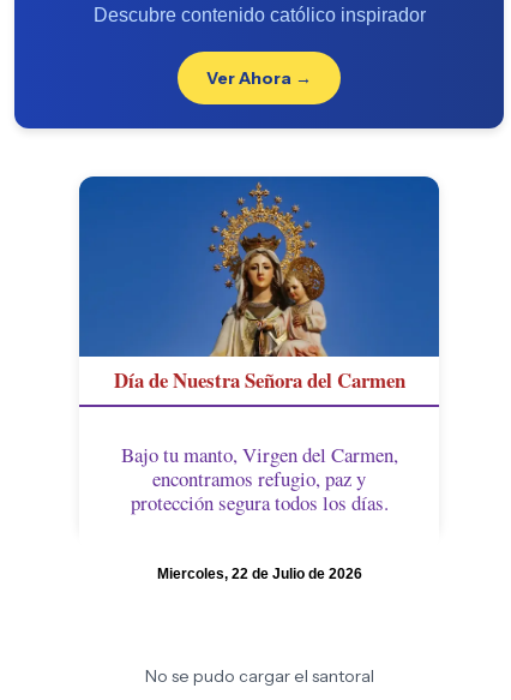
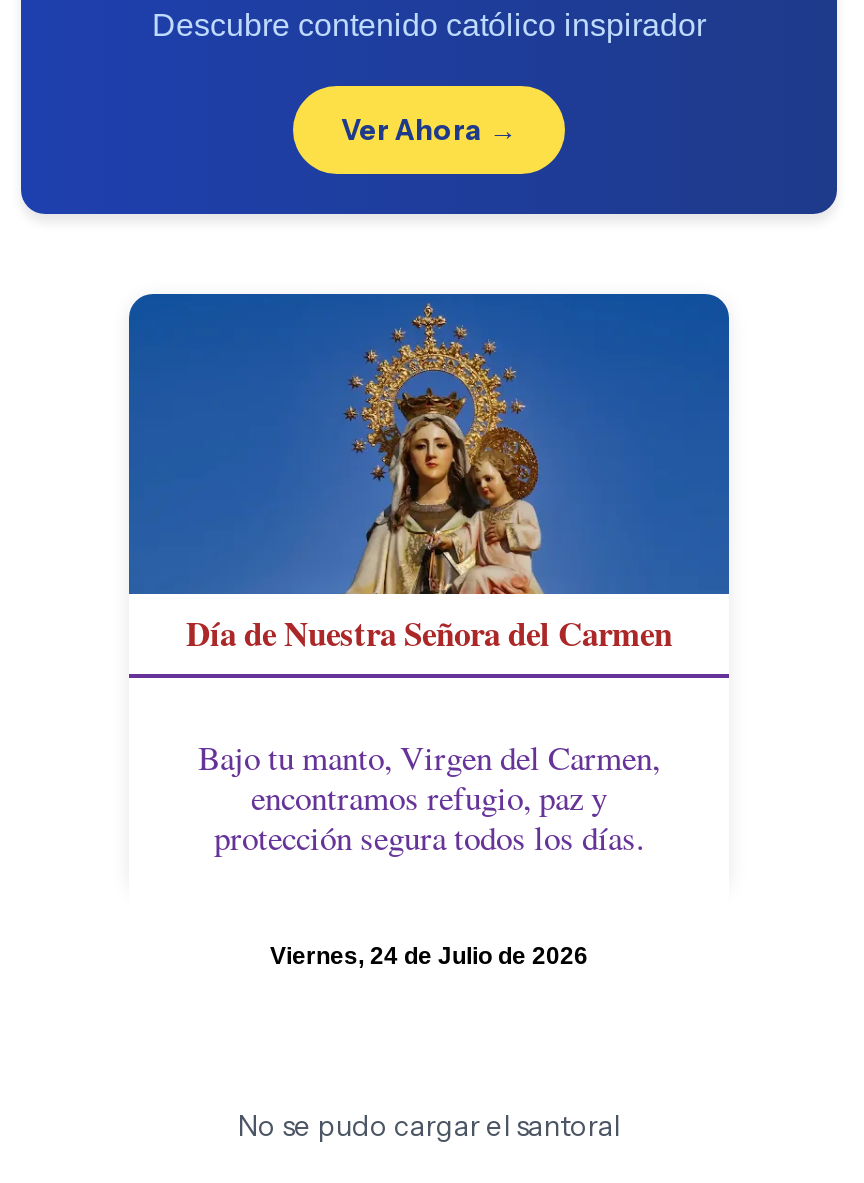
- Miercoles, 22 de Julio de 2026
+ Viernes, 24 de Julio de 2026
